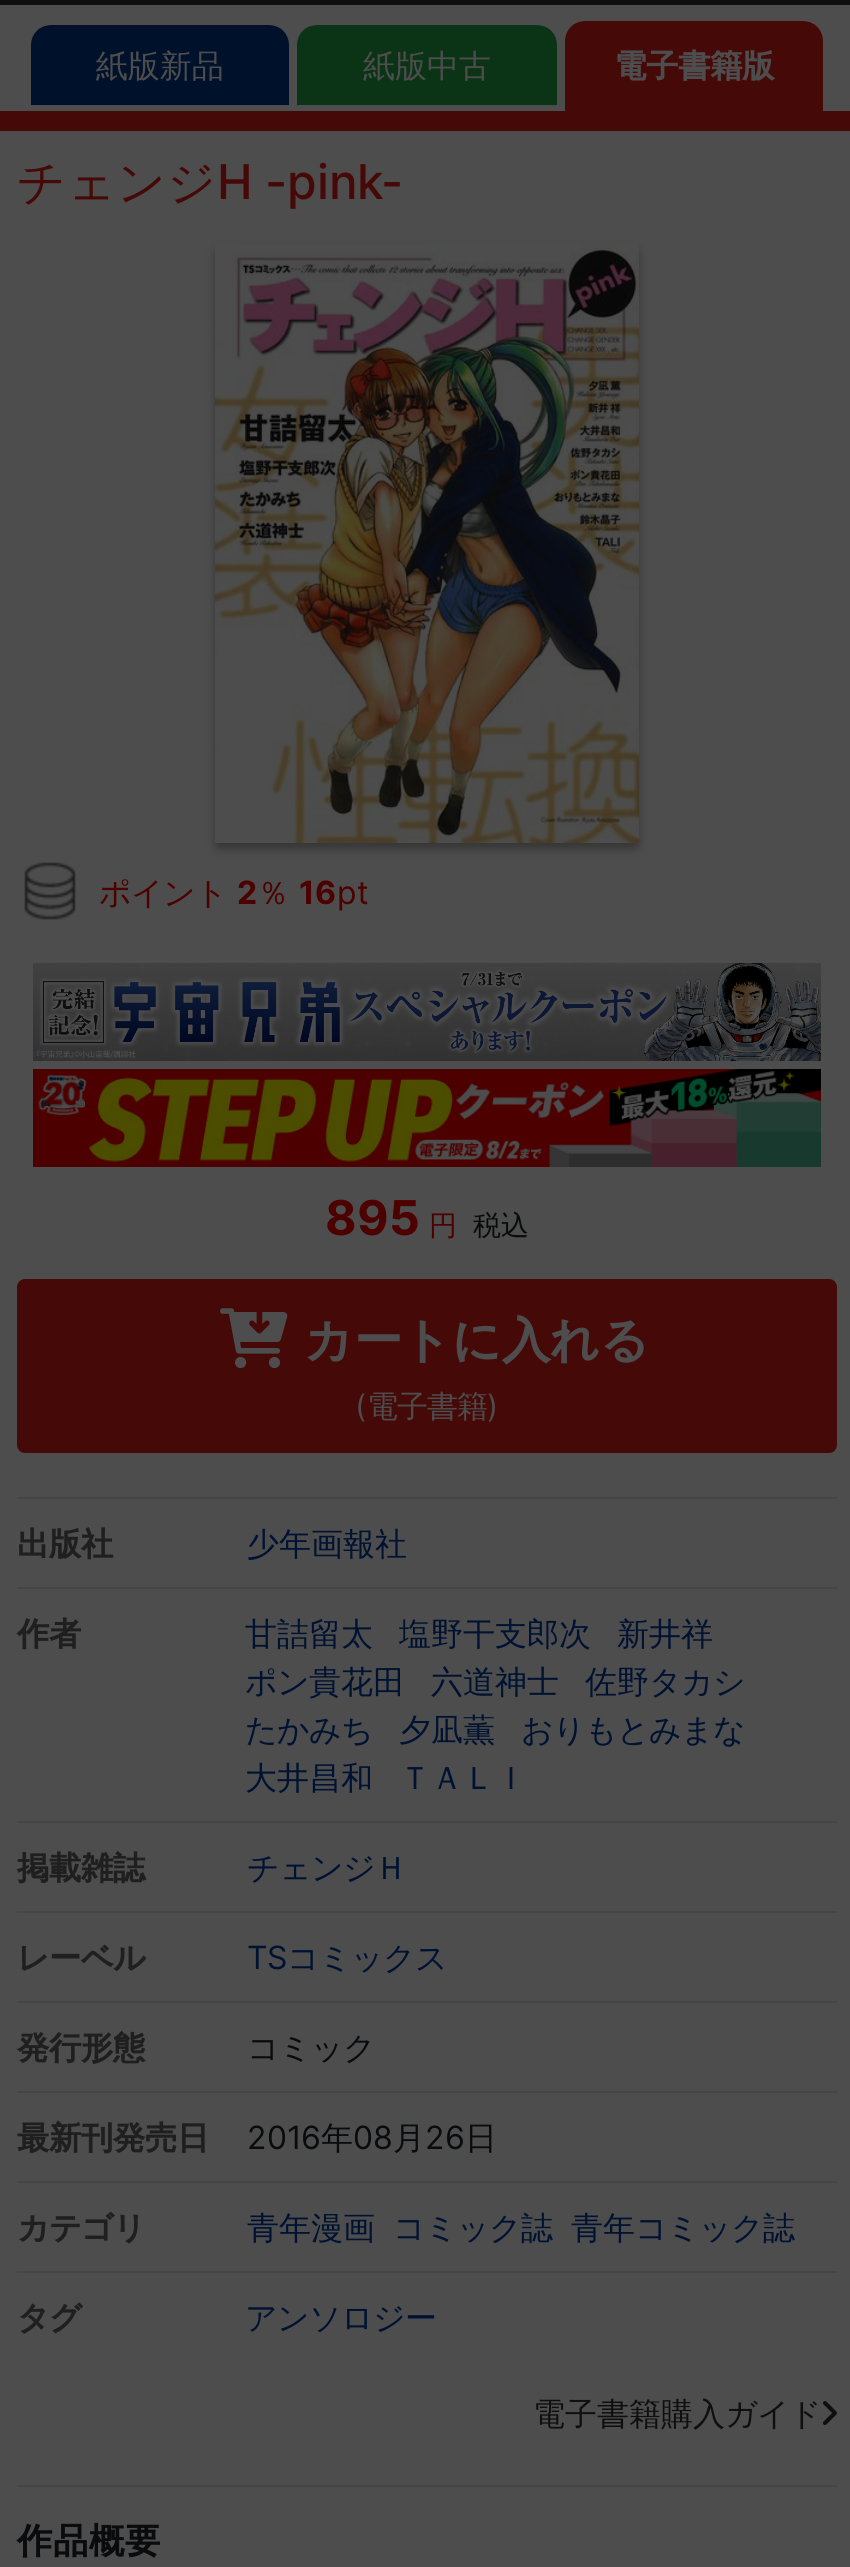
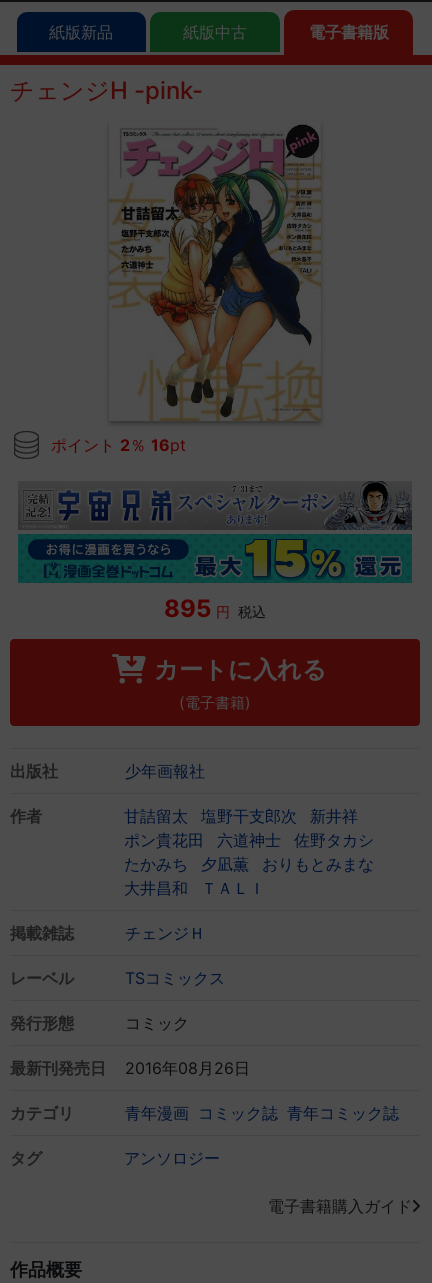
- [image]
+ [image]
